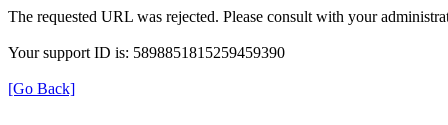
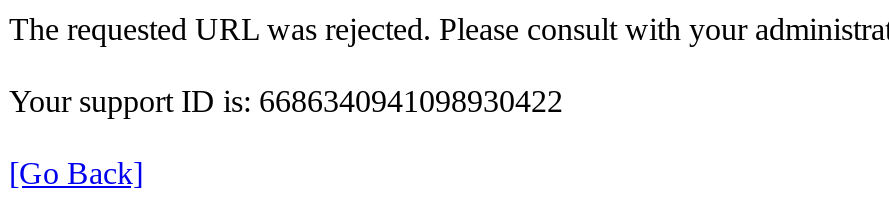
- Your support ID is: 5898851815259459390
+ Your support ID is: 6686340941098930422
